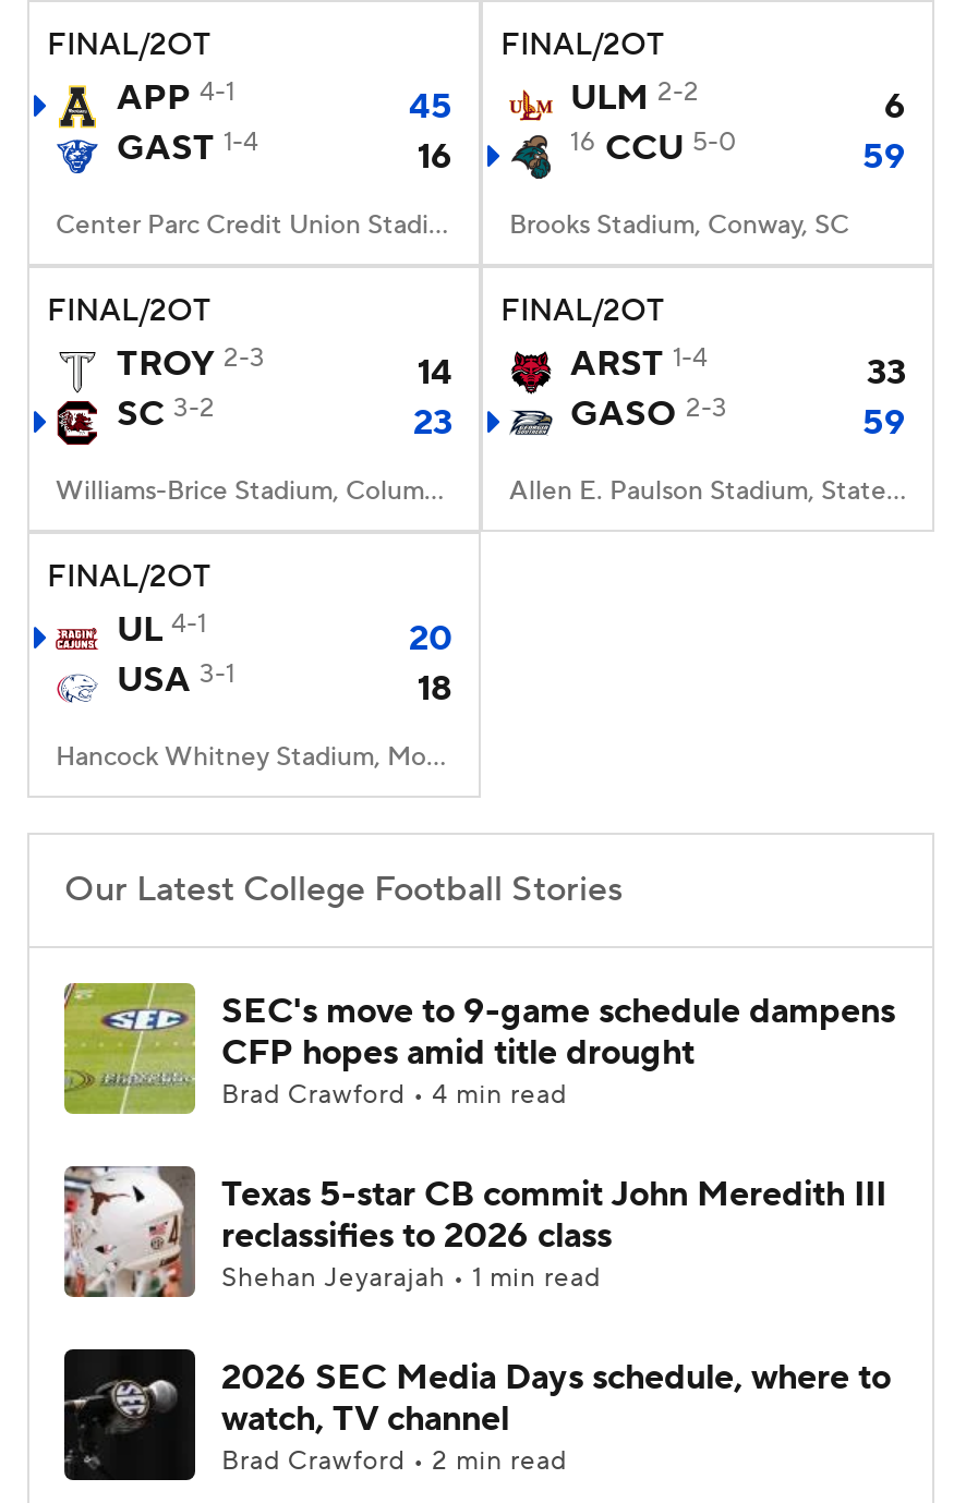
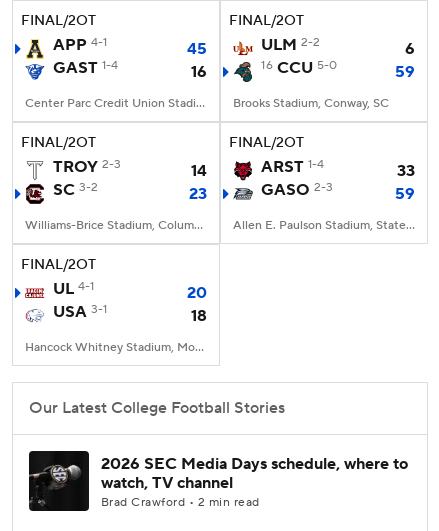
- [image]
- SEC's move to 9-game schedule dampens
- CFP hopes amid title drought
- Brad Crawford • 4 min read
- Texas 5-star CB commit John Meredith III
- reclassifies to 2026 class
- Shehan Jeyarajah • 1 min read

- [image]
